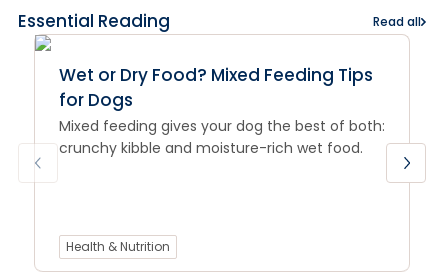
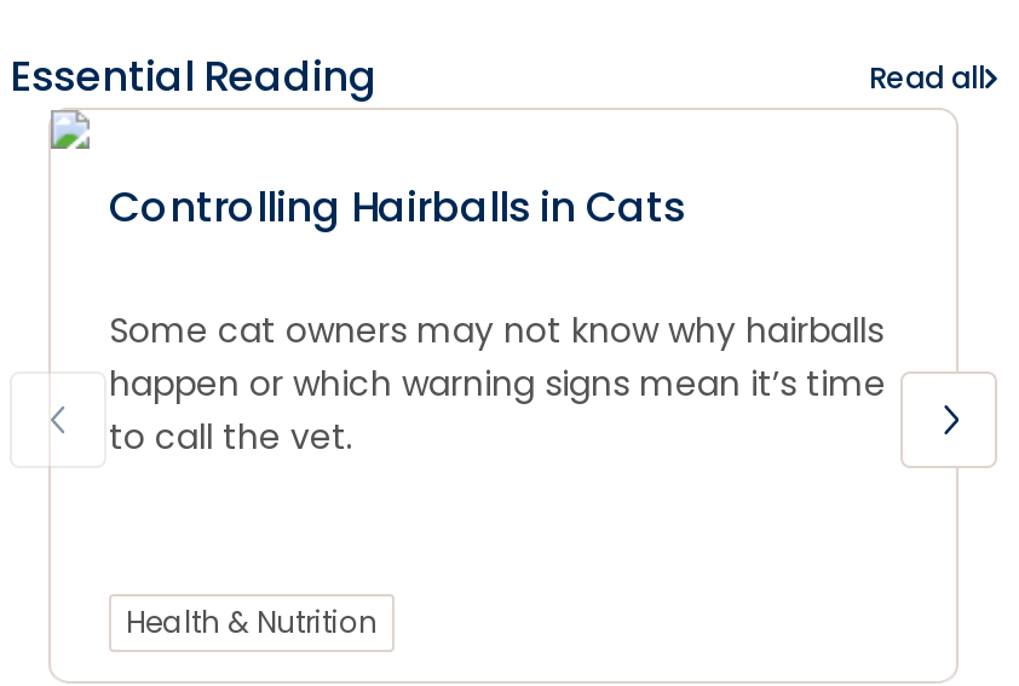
- Wet or Dry Food? Mixed Feeding Tips
- for Dogs
- Mixed feeding gives your dog the best of both:
- crunchy kibble and moisture-rich wet food.
+ Controlling Hairballs in Cats
+ Some cat owners may not know why hairballs
+ happen or which warning signs mean it’s time
+ to call the vet.
